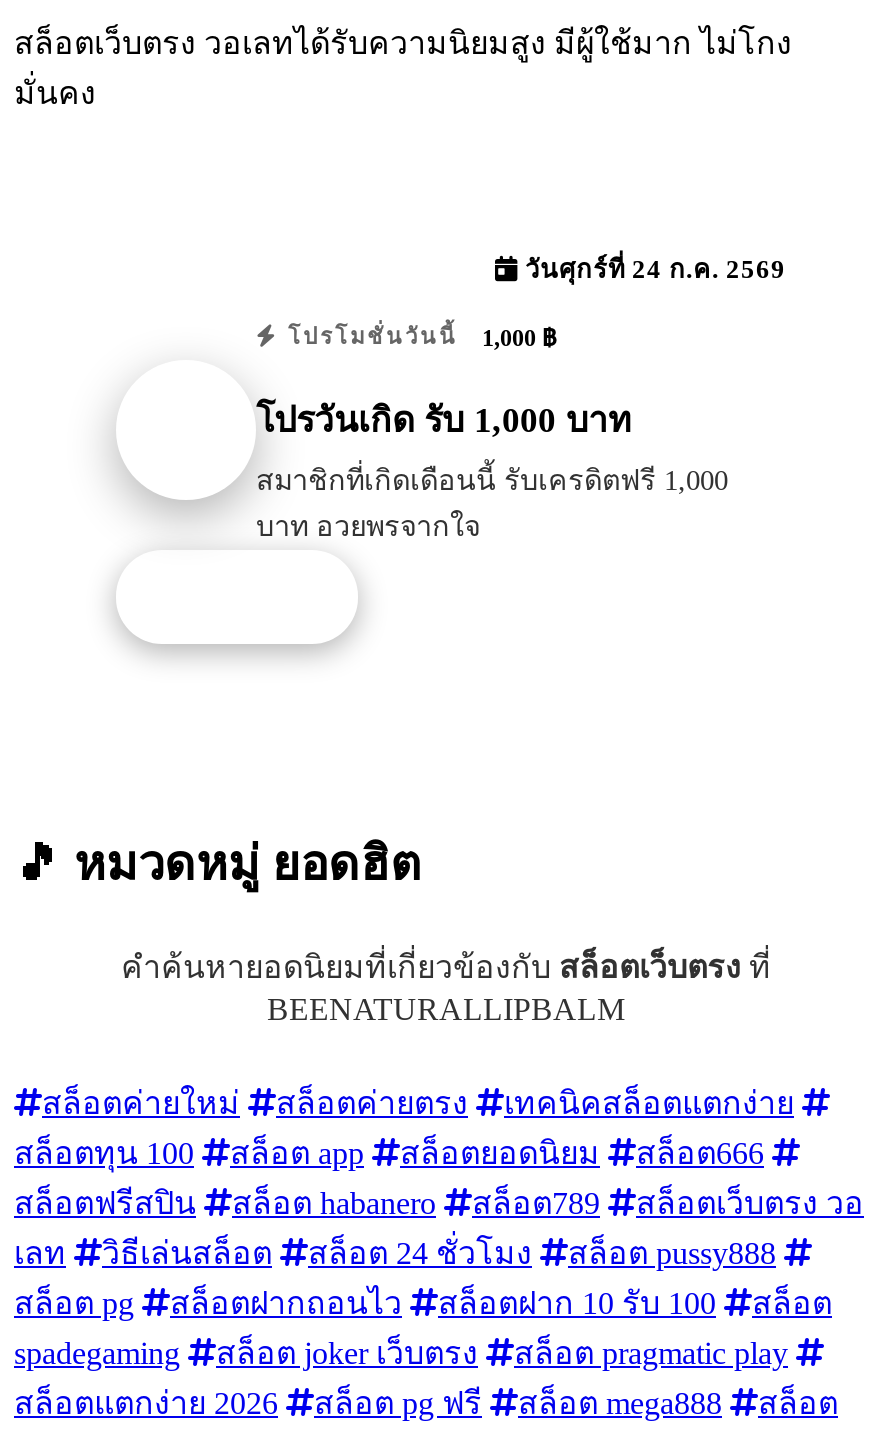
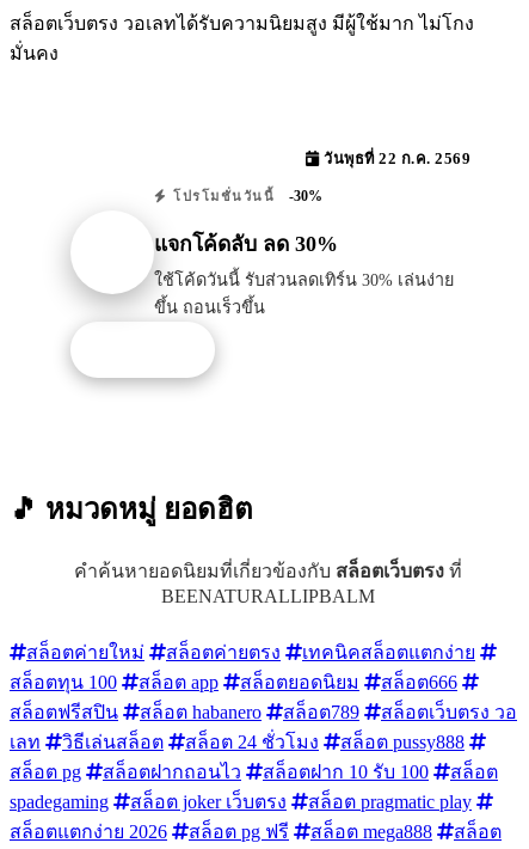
- วันศุกร์ที่ 24 ก.ค. 2569
+ วันพุธที่ 22 ก.ค. 2569

- โปรโมชั่นวันนี้ 1,000 ฿
+ โปรโมชั่นวันนี้ -30%

- โปรวันเกิด รับ 1,000 บาท
+ แจกโค้ดลับ ลด 30%

- สมาชิกที่เกิดเดือนนี้ รับเครดิตฟรี 1,000
- บาท อวยพรจากใจ
+ ใช้โค้ดวันนี้ รับส่วนลดเทิร์น 30% เล่นง่าย
+ ขึ้น ถอนเร็วขึ้น
